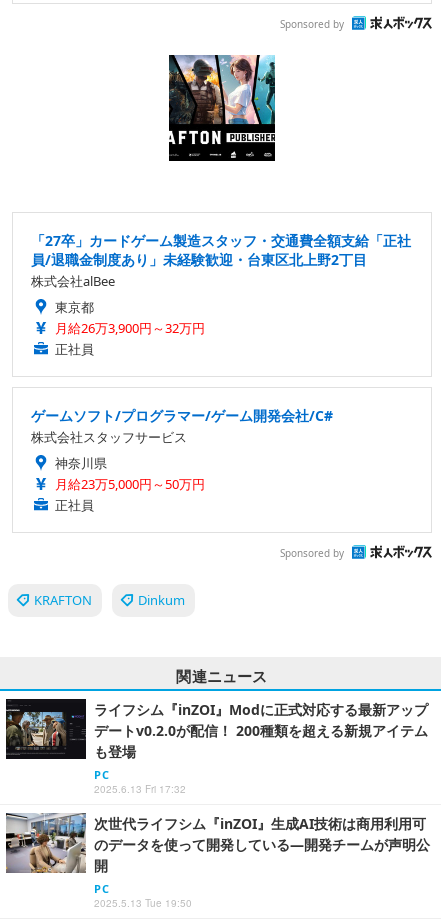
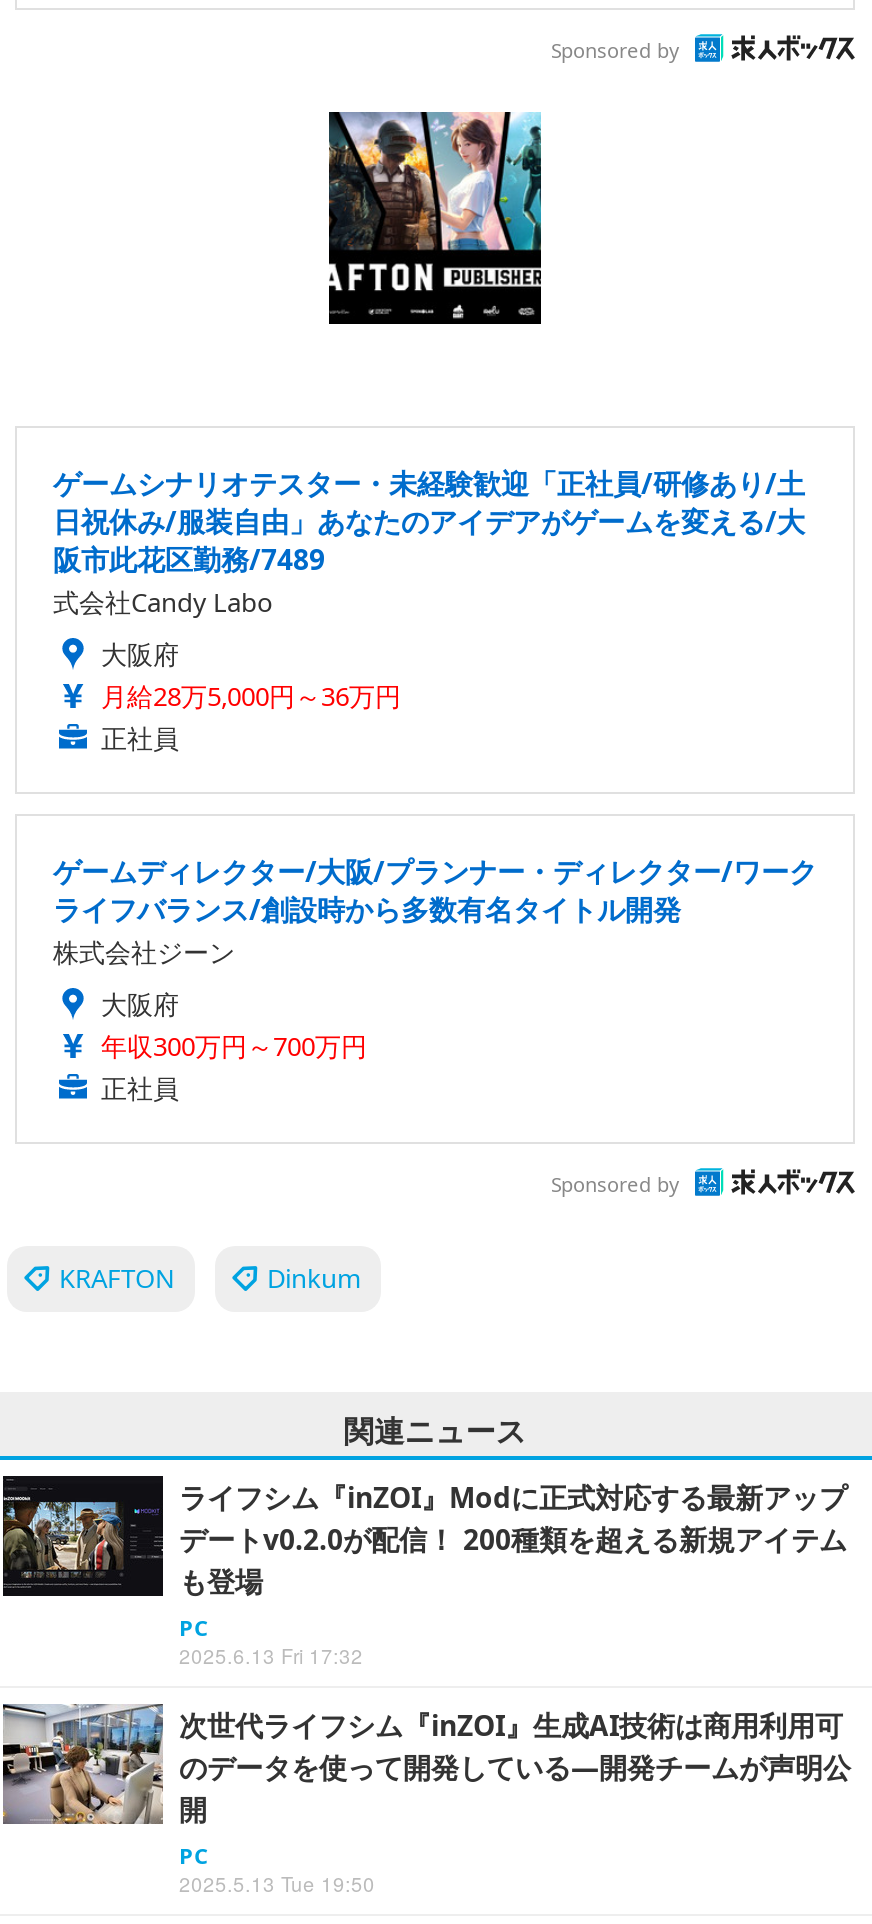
- 「27卒」カードゲーム製造スタッフ・交通費全額支給「正社
- 員/退職金制度あり」未経験歓迎・台東区北上野2丁目
- 株式会社alBee
- 東京都
- 月給26万3,900円～32万円
+ ゲームシナリオテスター・未経験歓迎「正社員/研修あり/土
+ 日祝休み/服装自由」あなたのアイデアがゲームを変える/大
+ 阪市此花区勤務/7489
+ 式会社Candy Labo
+ 大阪府
+ 月給28万5,000円～36万円

- ゲームソフト/プログラマー/ゲーム開発会社/C#
- 株式会社スタッフサービス
- 神奈川県
- 月給23万5,000円～50万円
+ ゲームディレクター/大阪/プランナー・ディレクター/ワーク
+ ライフバランス/創設時から多数有名タイトル開発
+ 株式会社ジーン
+ 大阪府
+ 年収300万円～700万円
